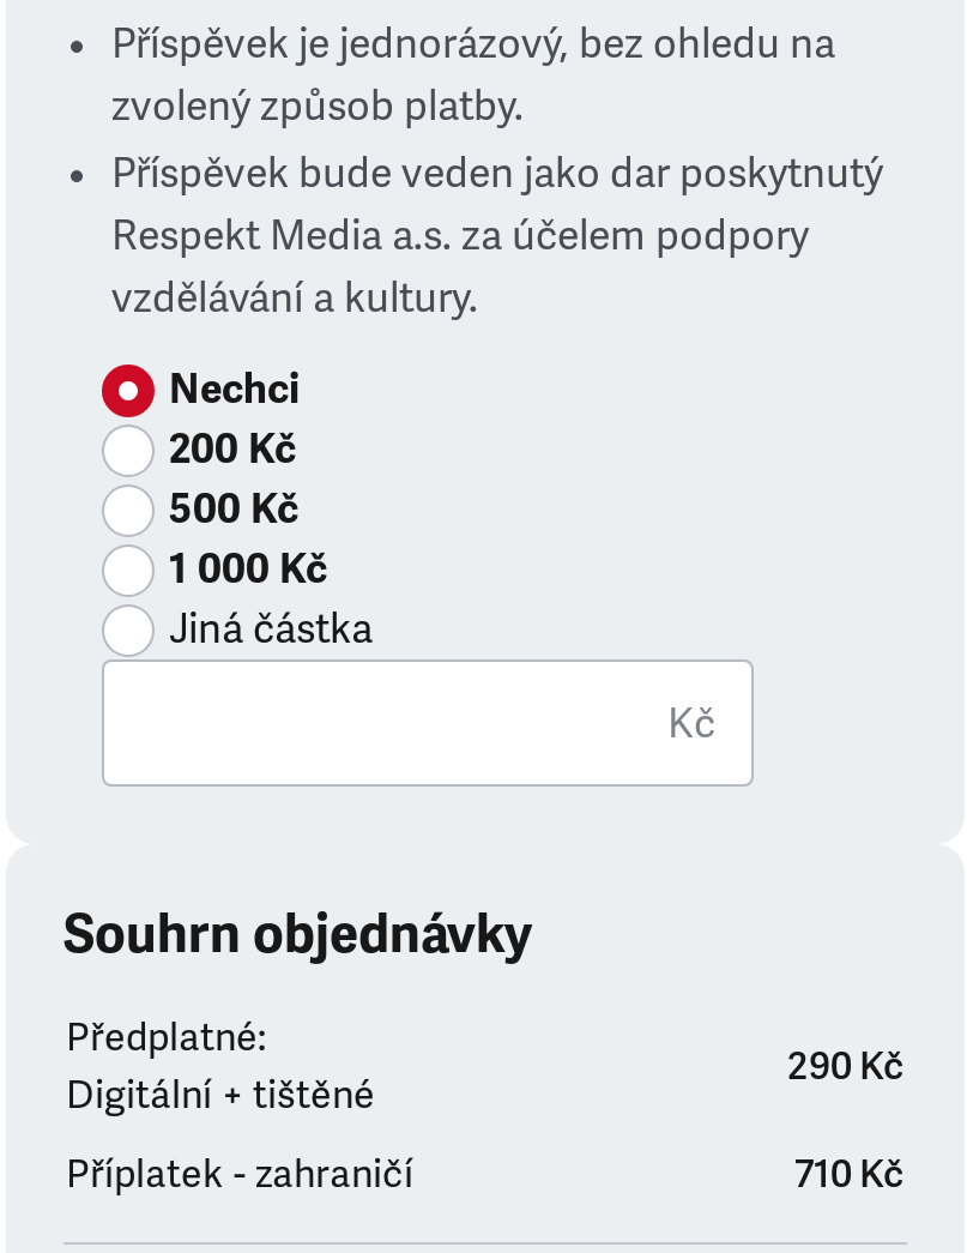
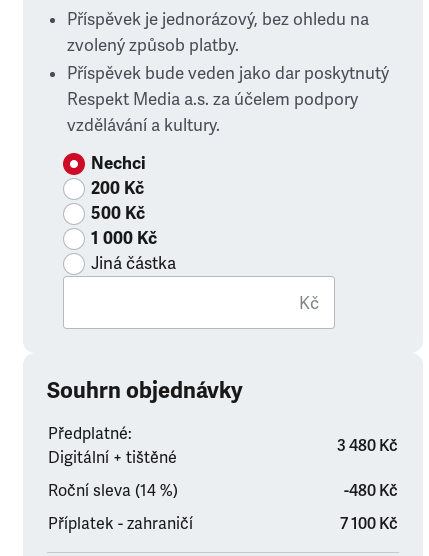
- 290 Kč
+ 3 480 Kč
+ Roční sleva (14 %)
+ -480 Kč

- 710 Kč
+ 7 100 Kč
